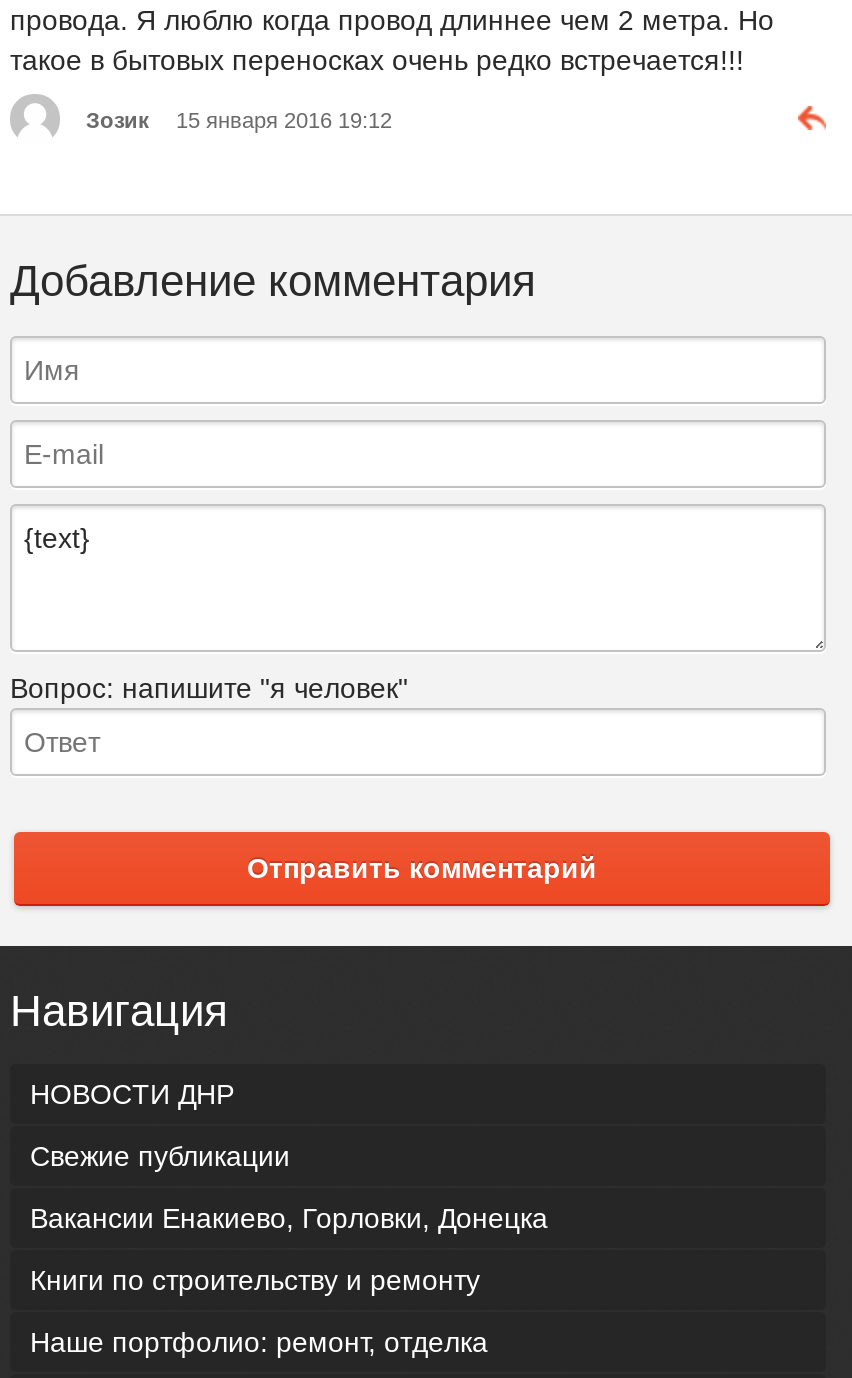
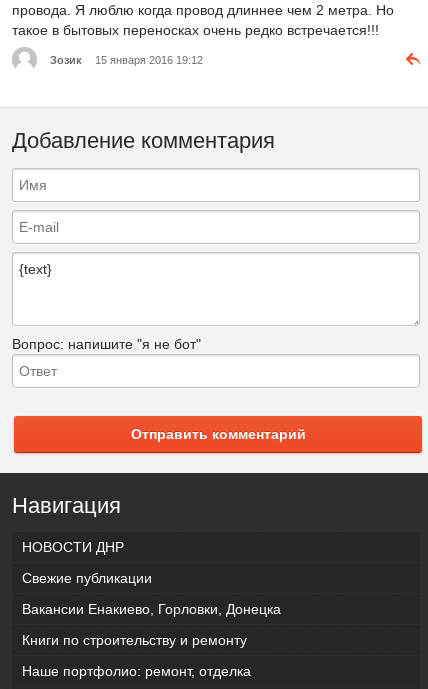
- Вопрос: напишите "я человек"
+ Вопрос: напишите "я не бот"
